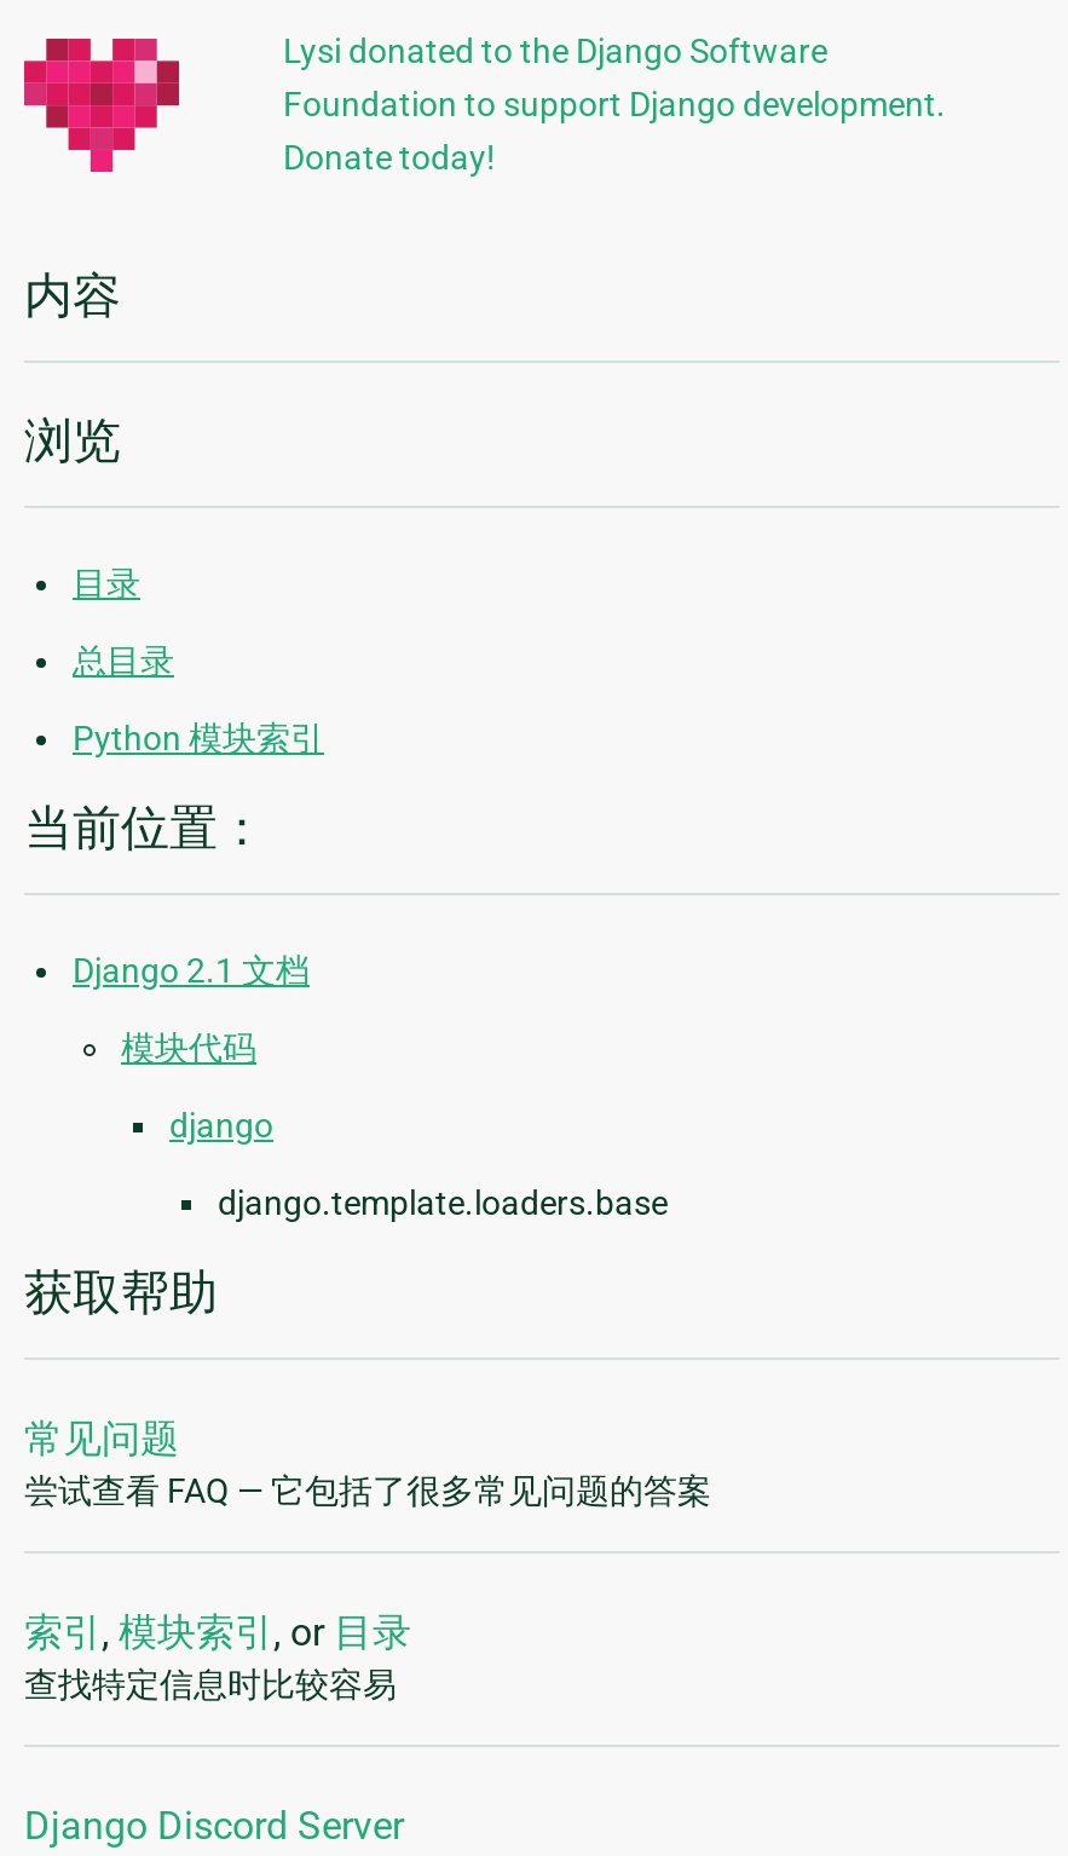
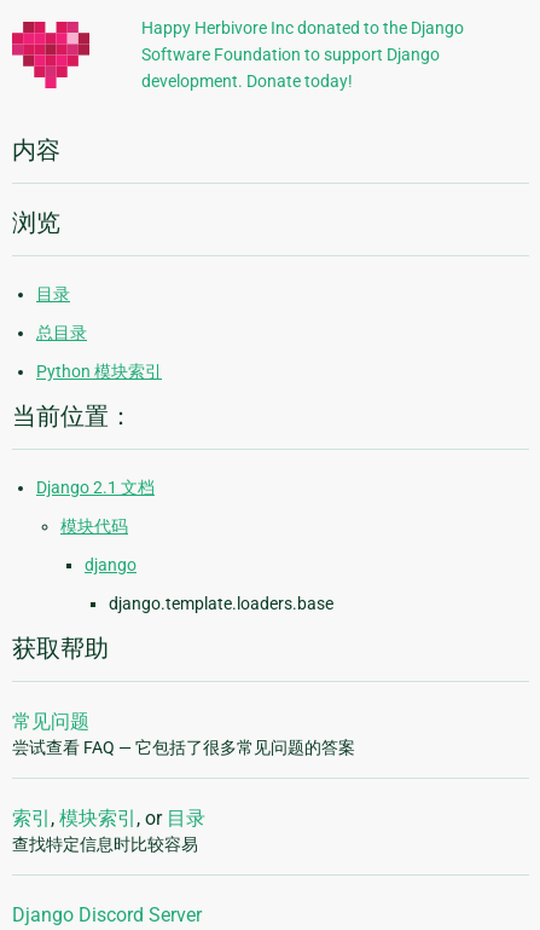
- Lysi donated to the Django Software
- Foundation to support Django development.
- Donate today!
+ Happy Herbivore Inc donated to the Django
+ Software Foundation to support Django
+ development. Donate today!
